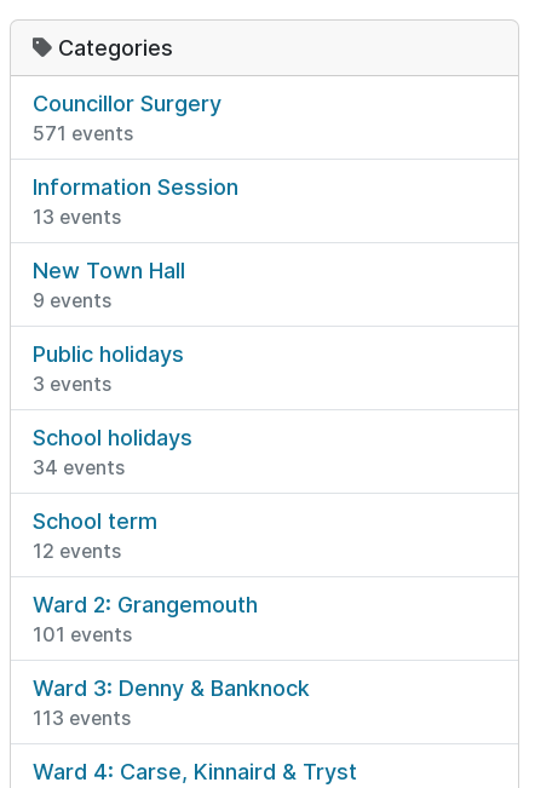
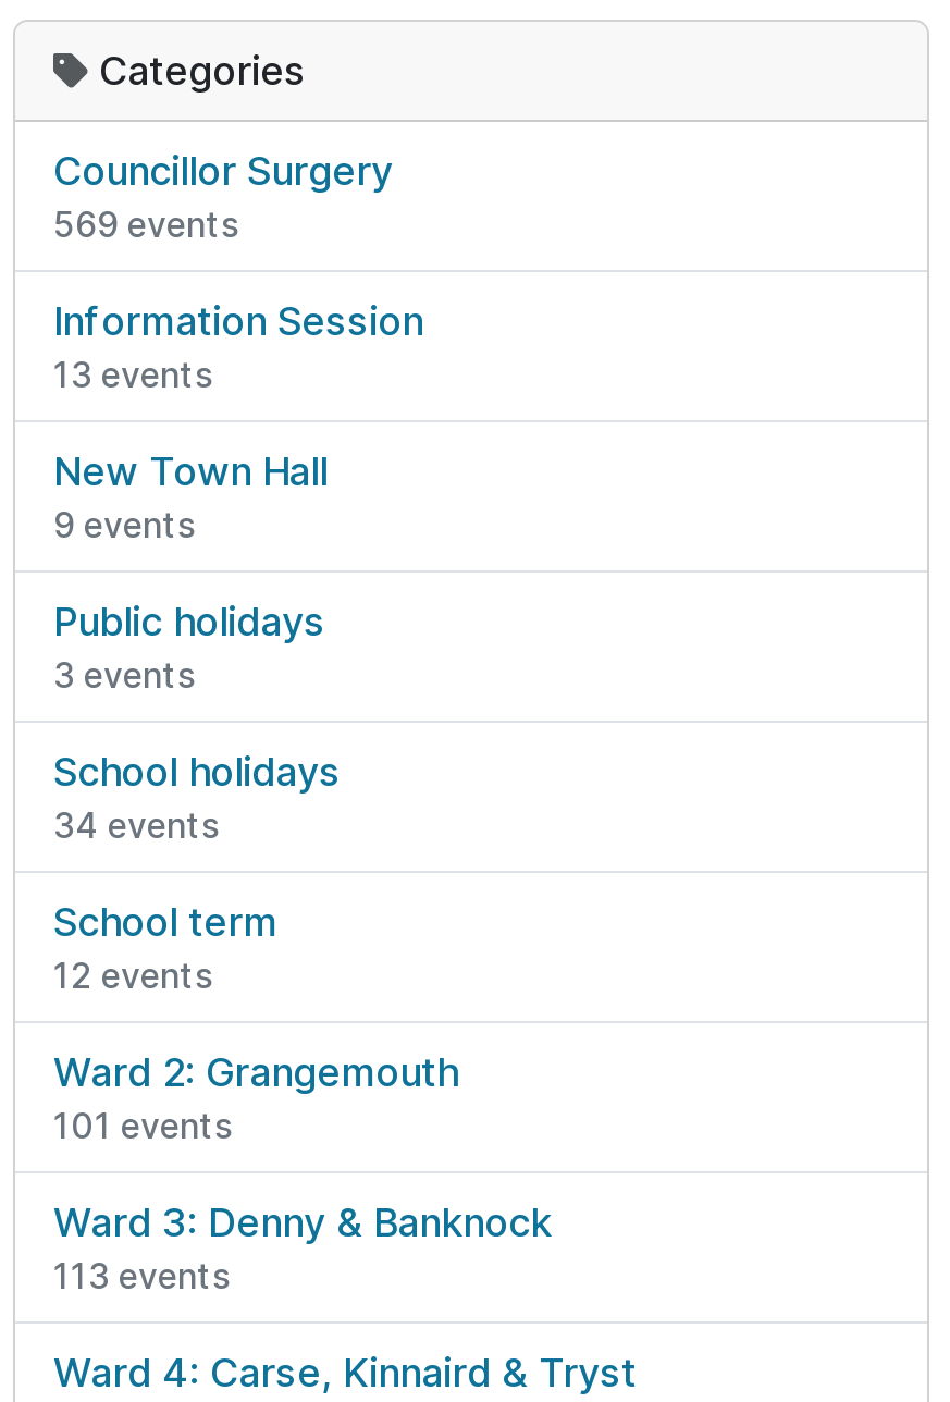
- 571 events
+ 569 events
